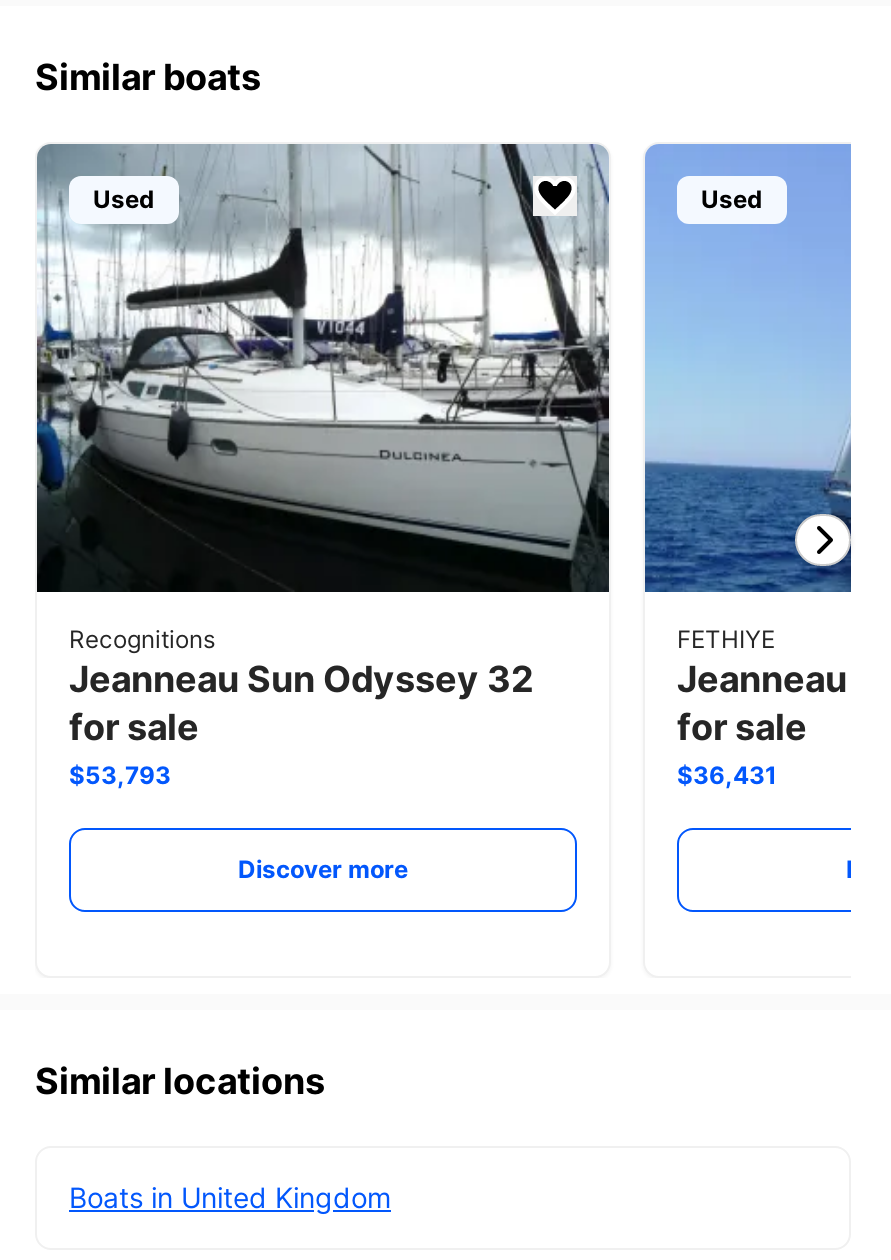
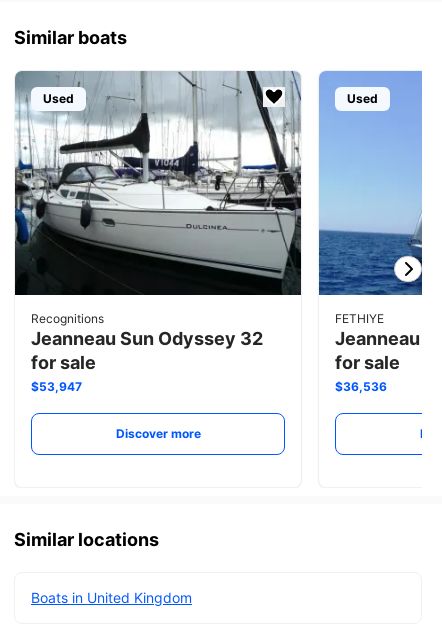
- $53,793
+ $53,947

- $36,431
+ $36,536
